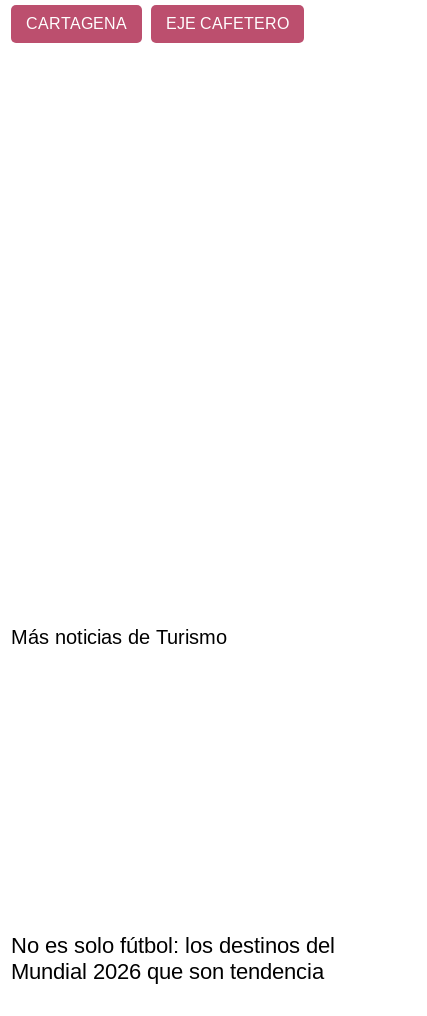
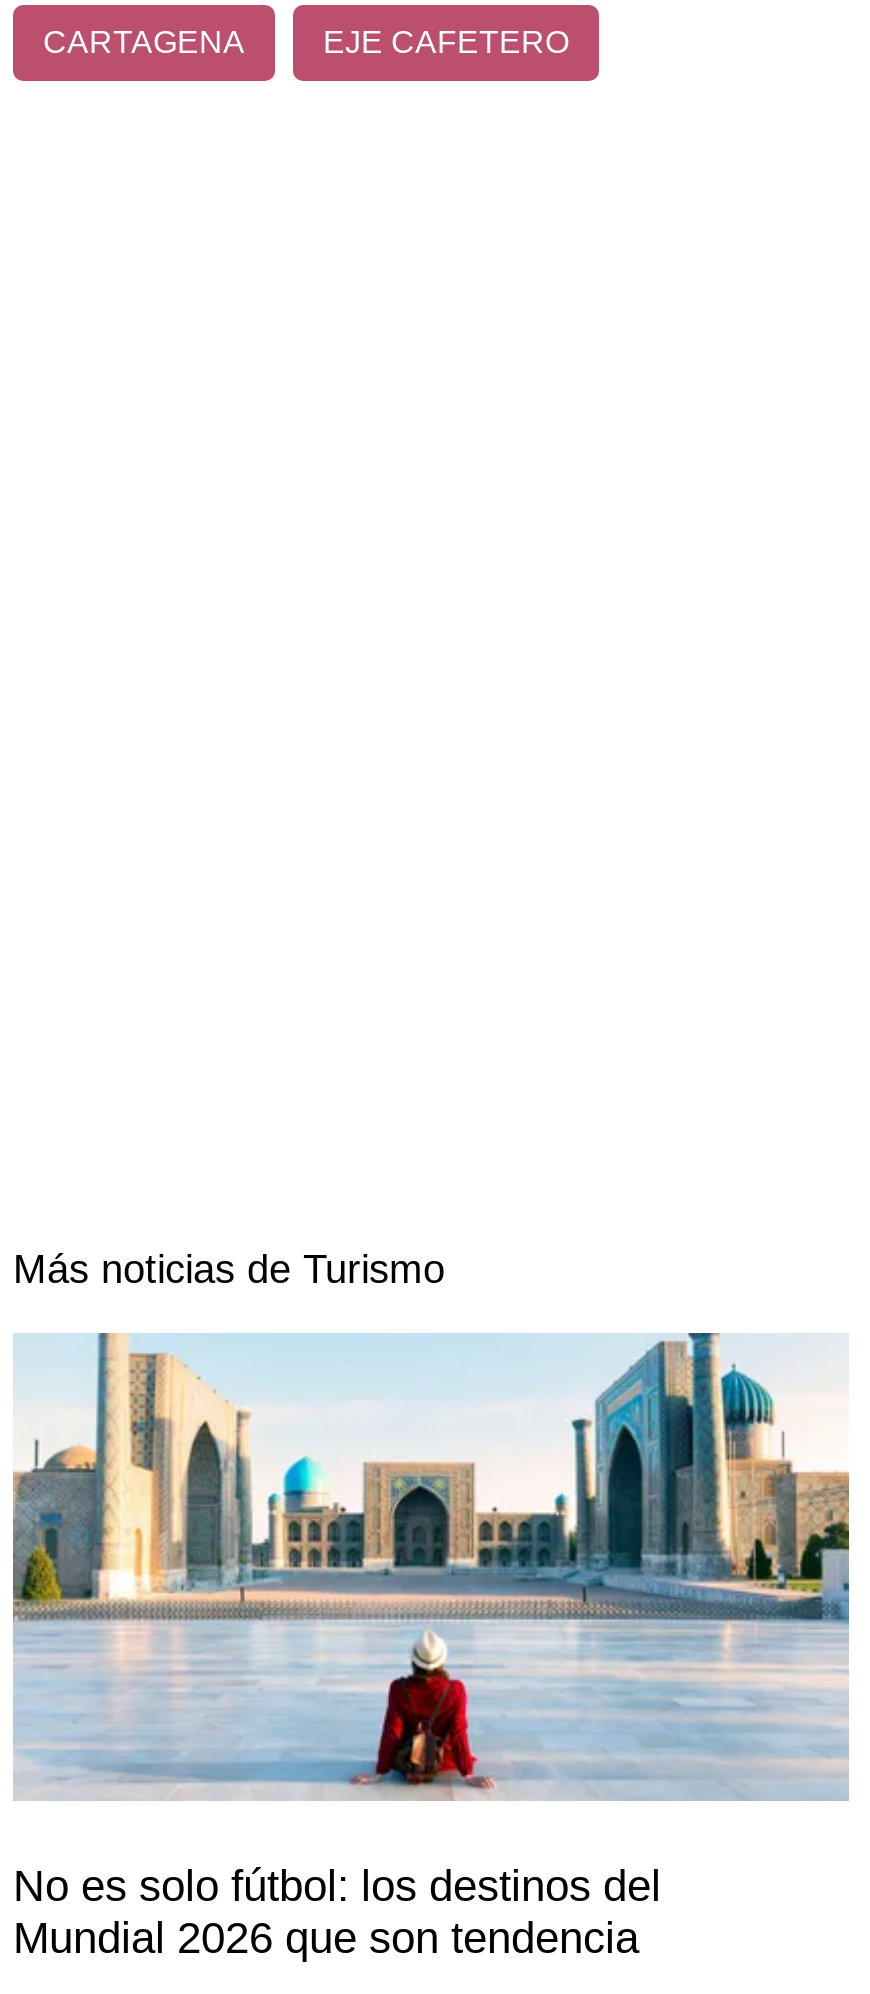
+ [image]
